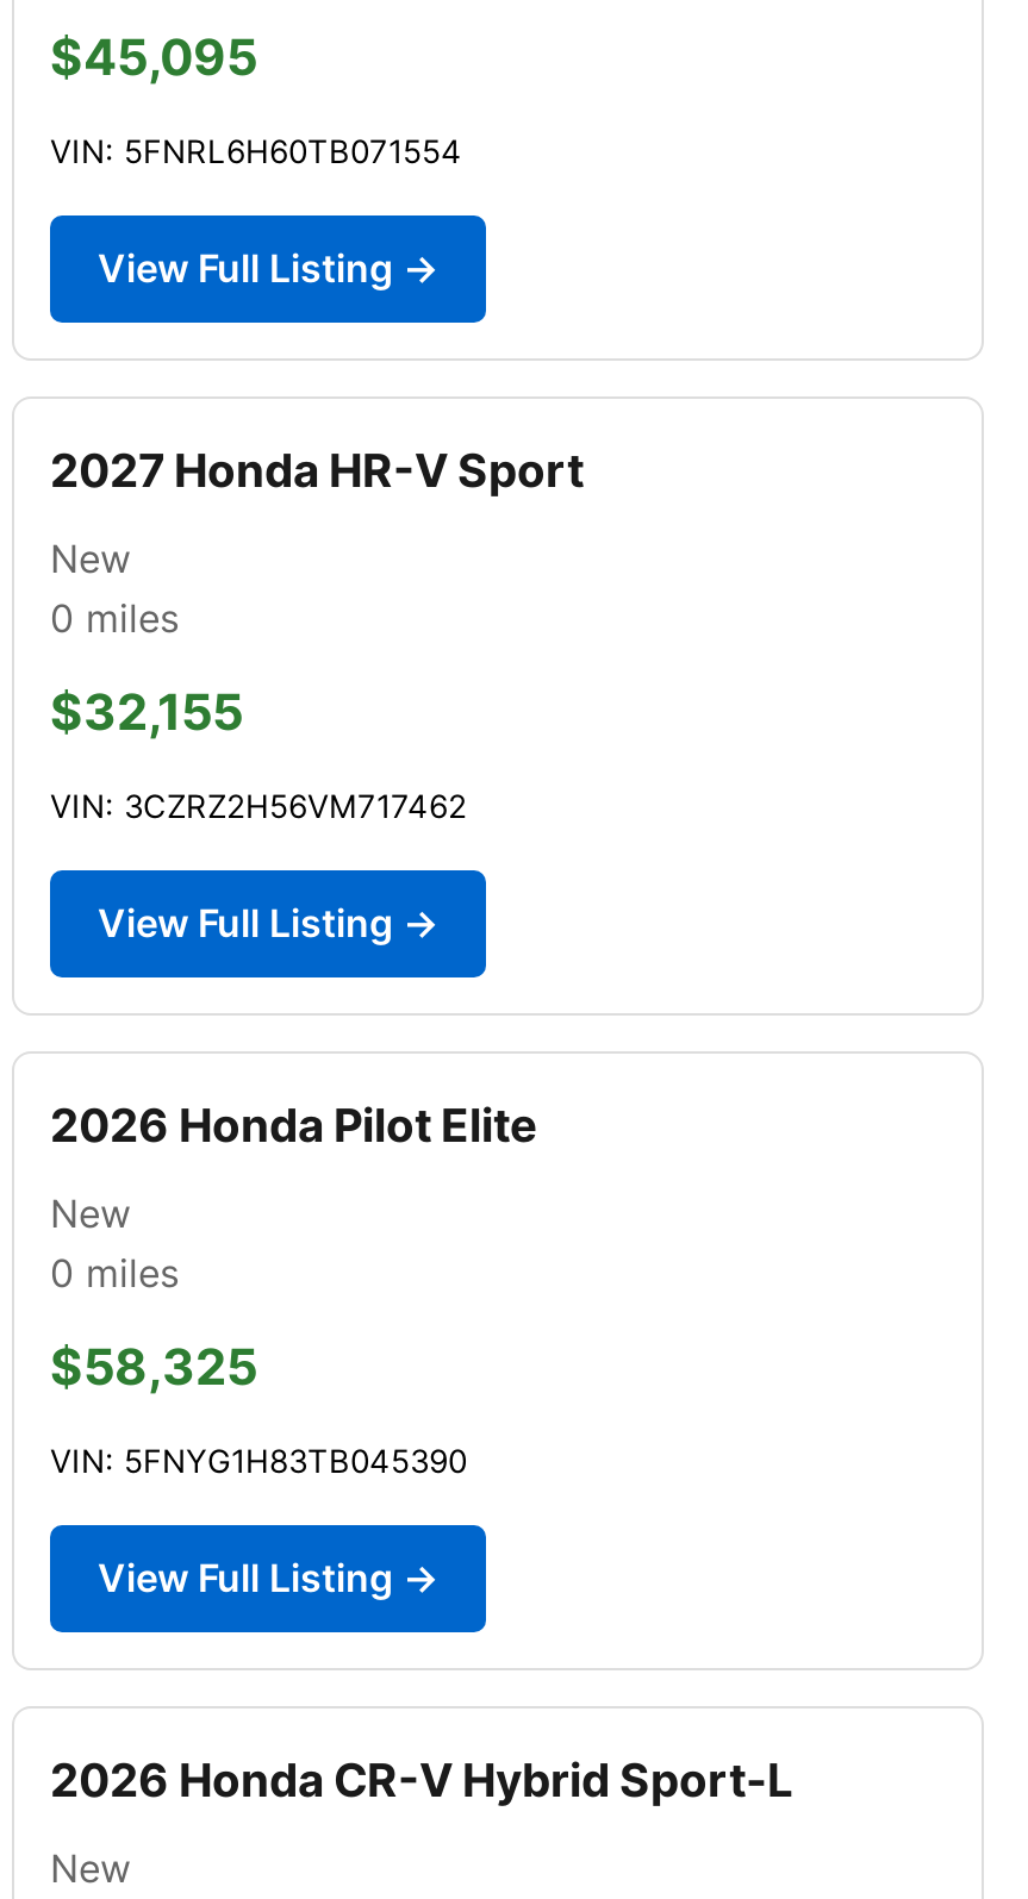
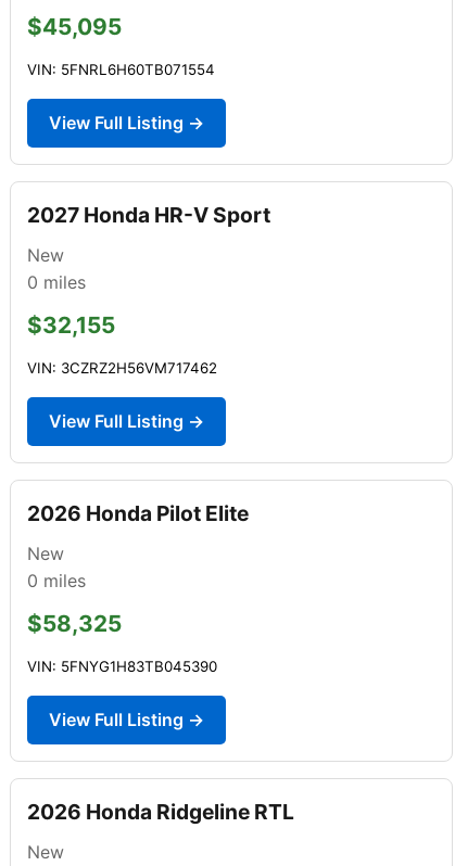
- 2026 Honda CR-V Hybrid Sport-L
+ 2026 Honda Ridgeline RTL
